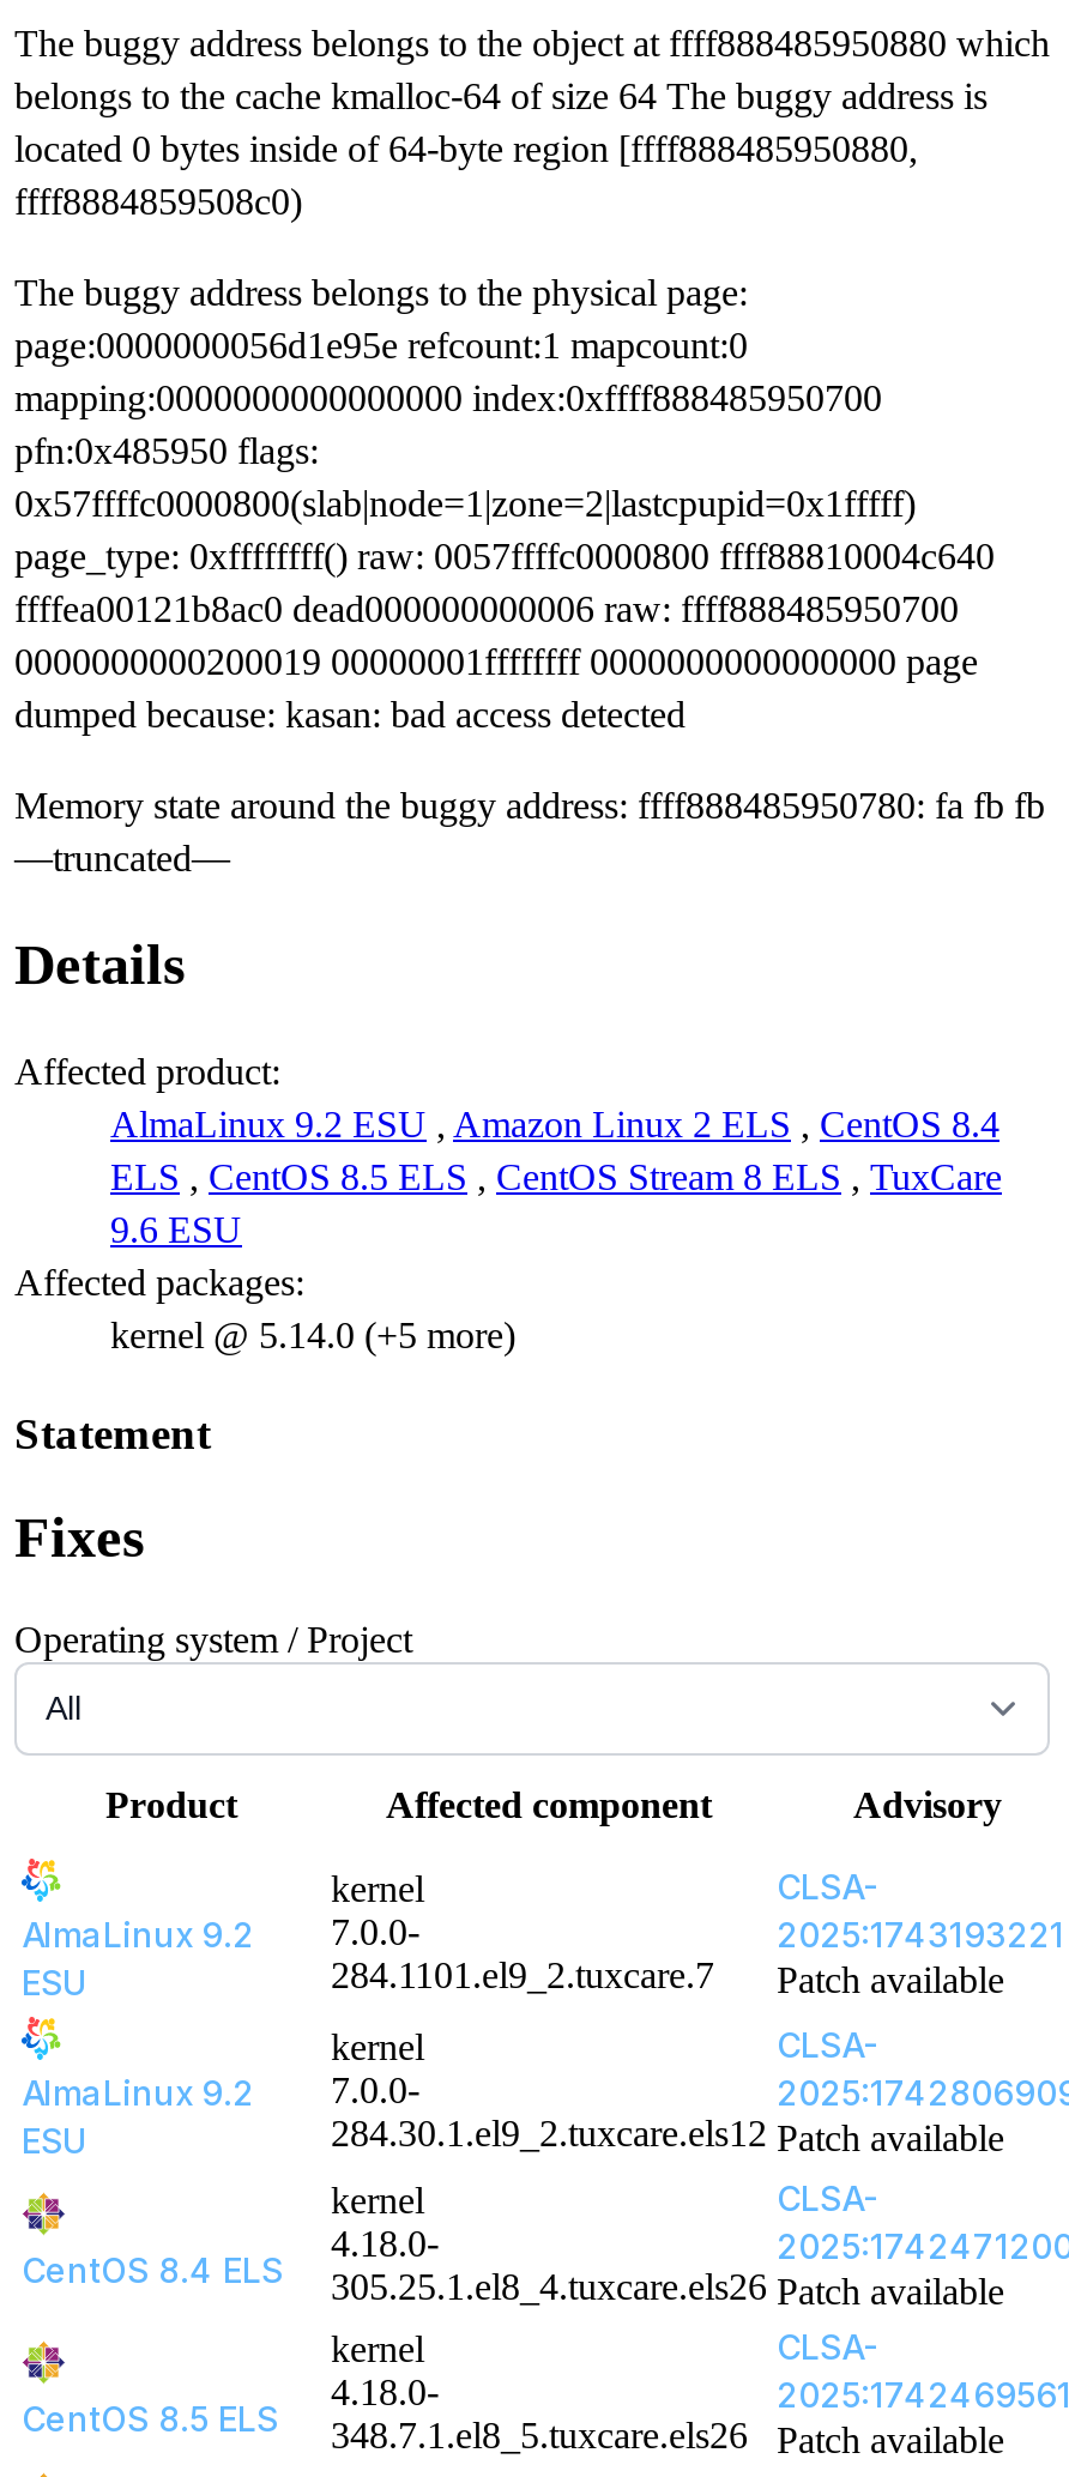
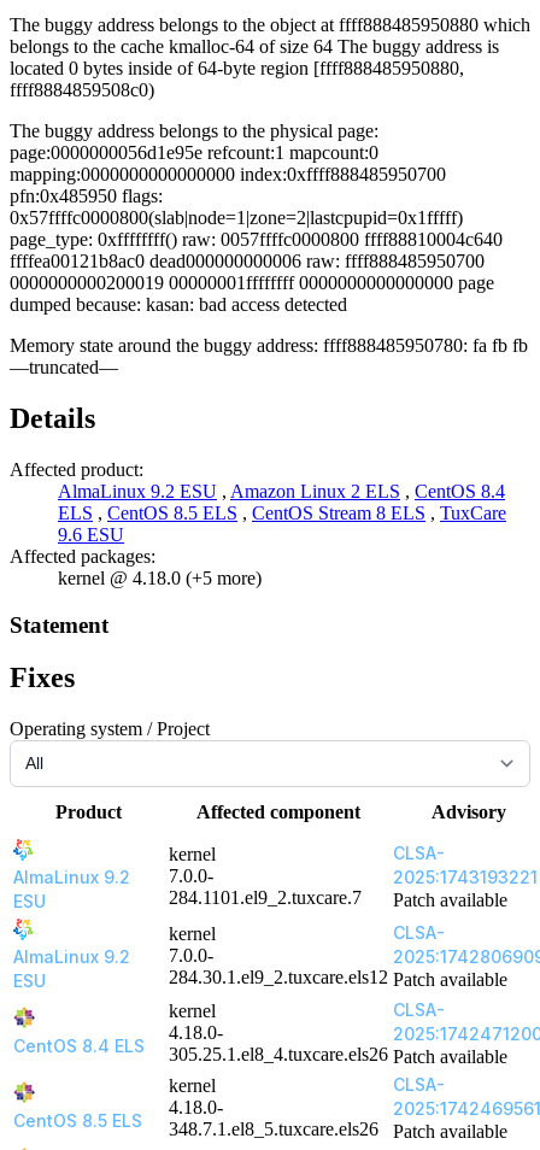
- kernel @ 5.14.0 (+5 more)
+ kernel @ 4.18.0 (+5 more)
